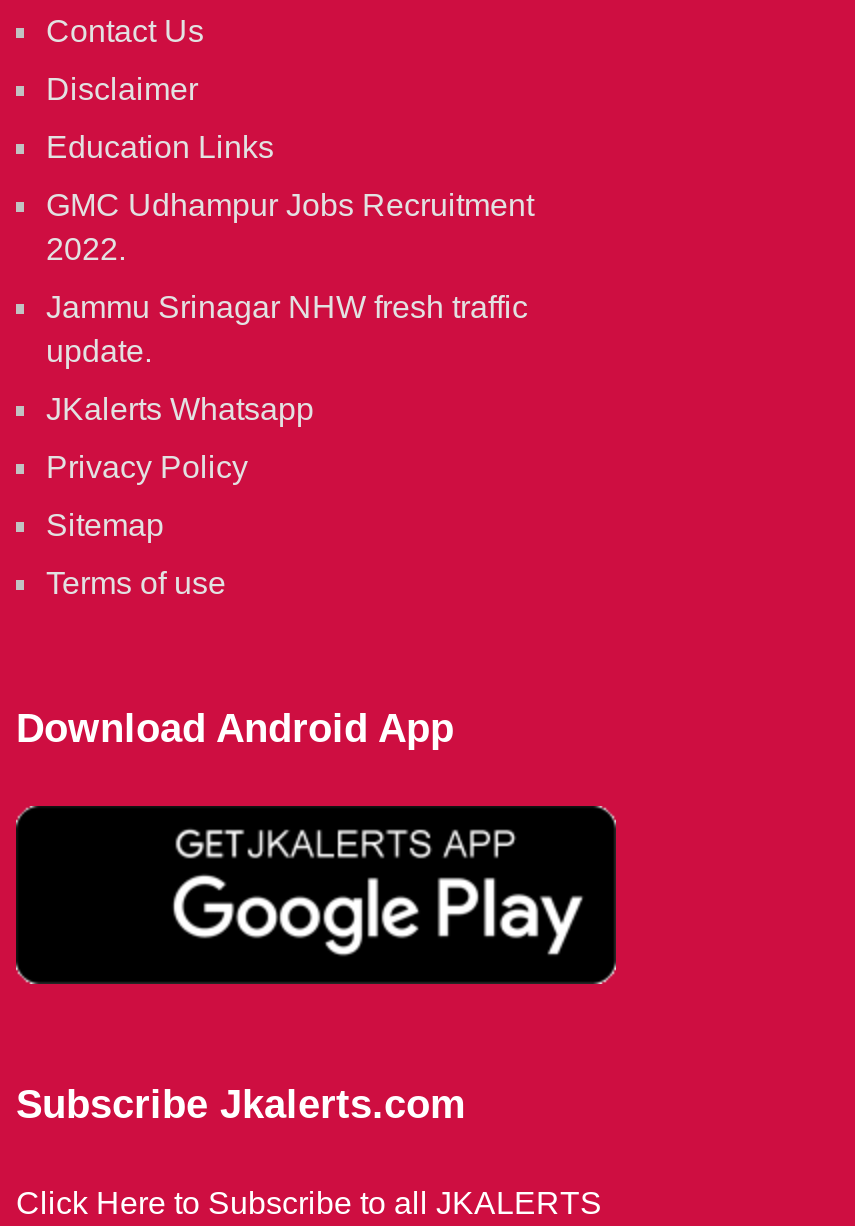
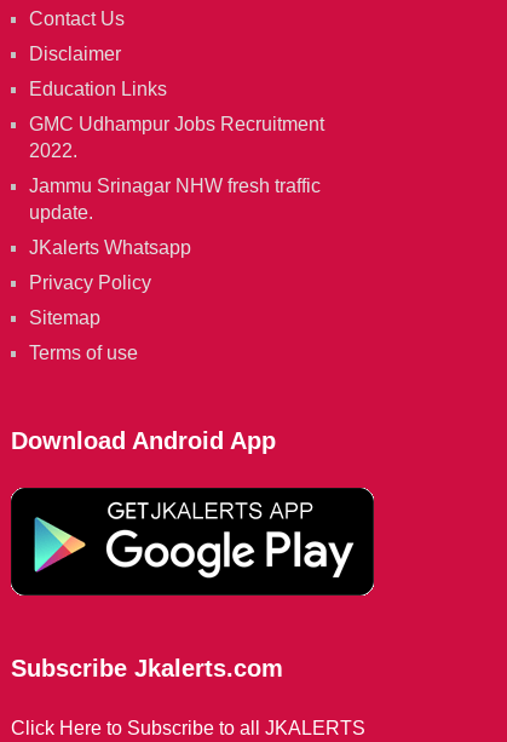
+ [image]
